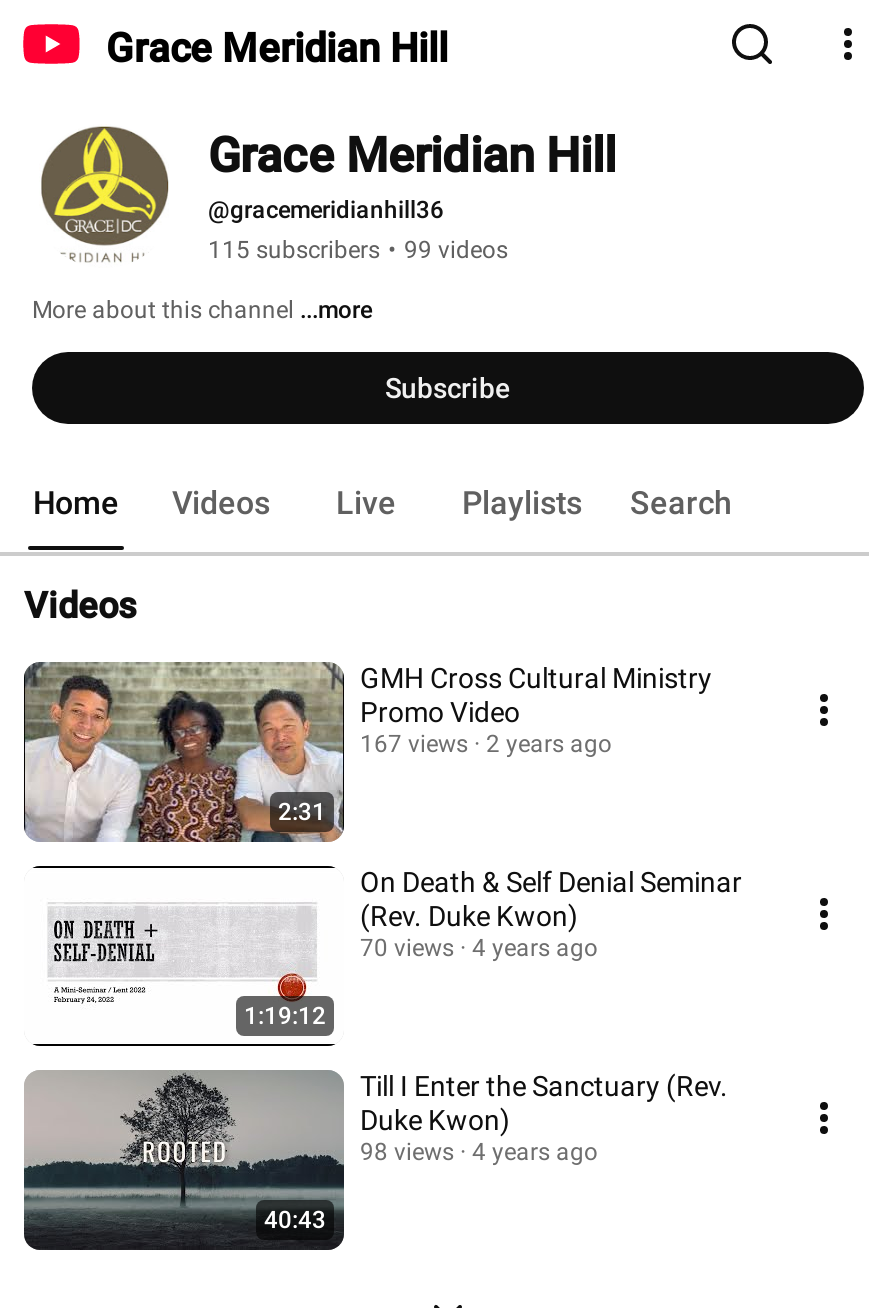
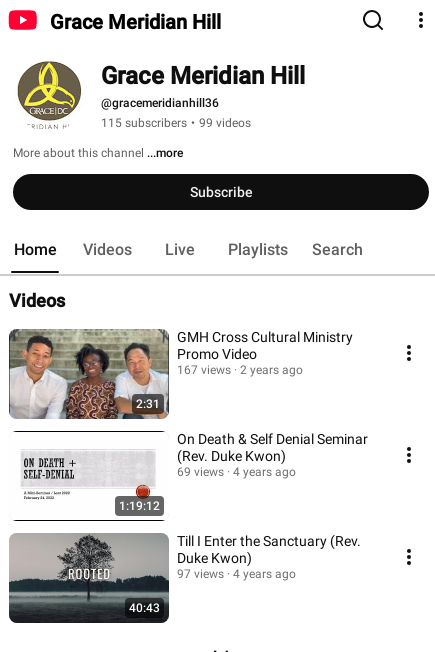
- 70 views 4 years ago
+ 69 views 4 years ago

- 98 views 4 years ago
+ 97 views 4 years ago
